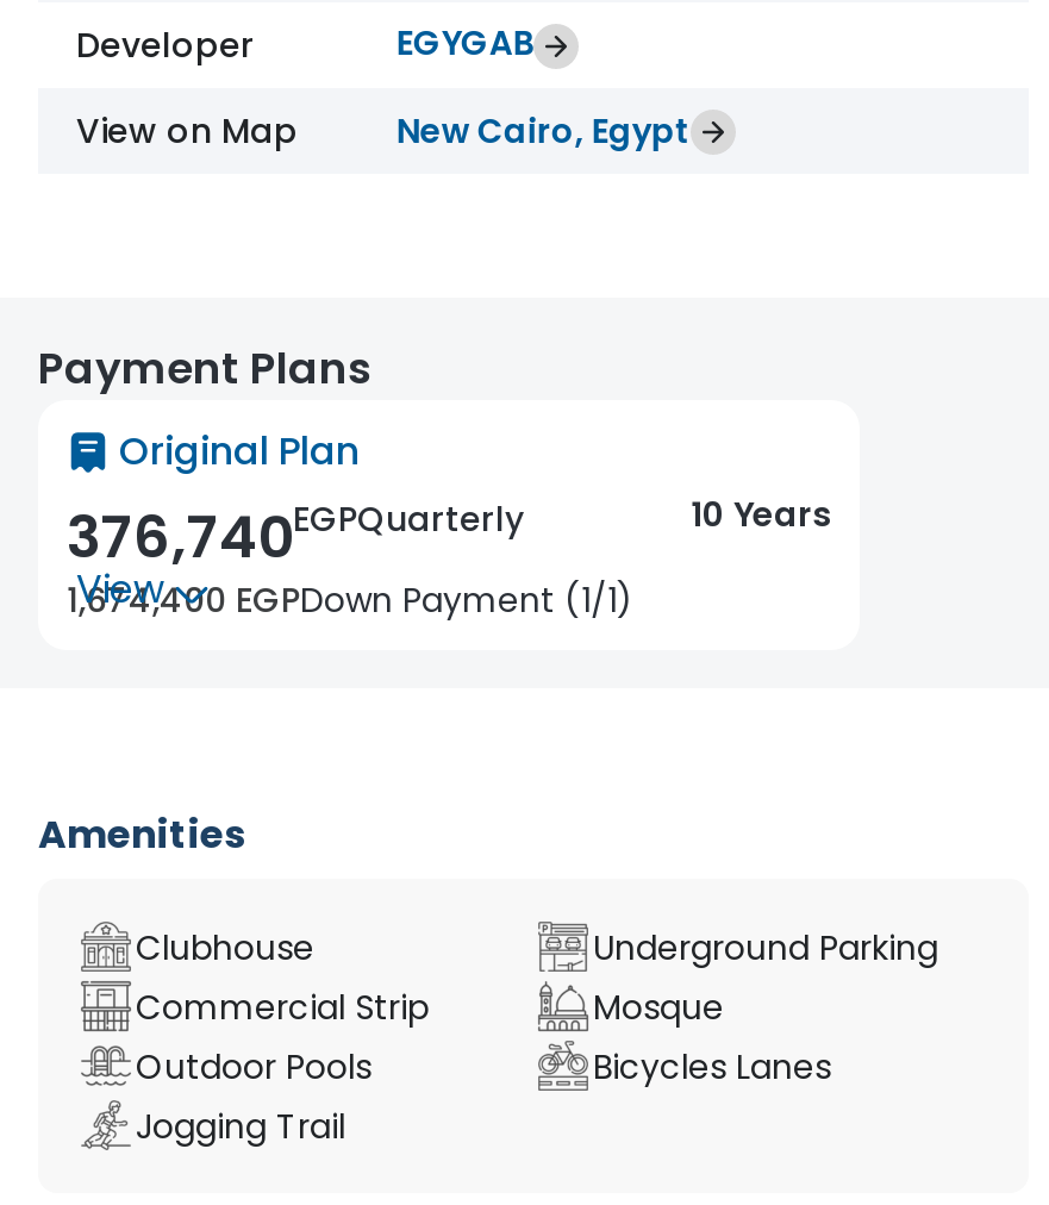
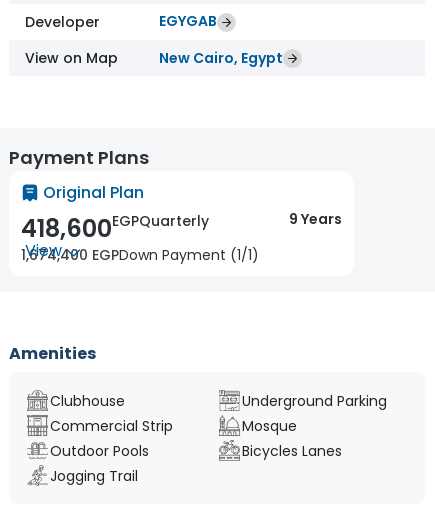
- 376,740EGPQuarterly
+ 418,600EGPQuarterly

- 10 Years
+ 9 Years
